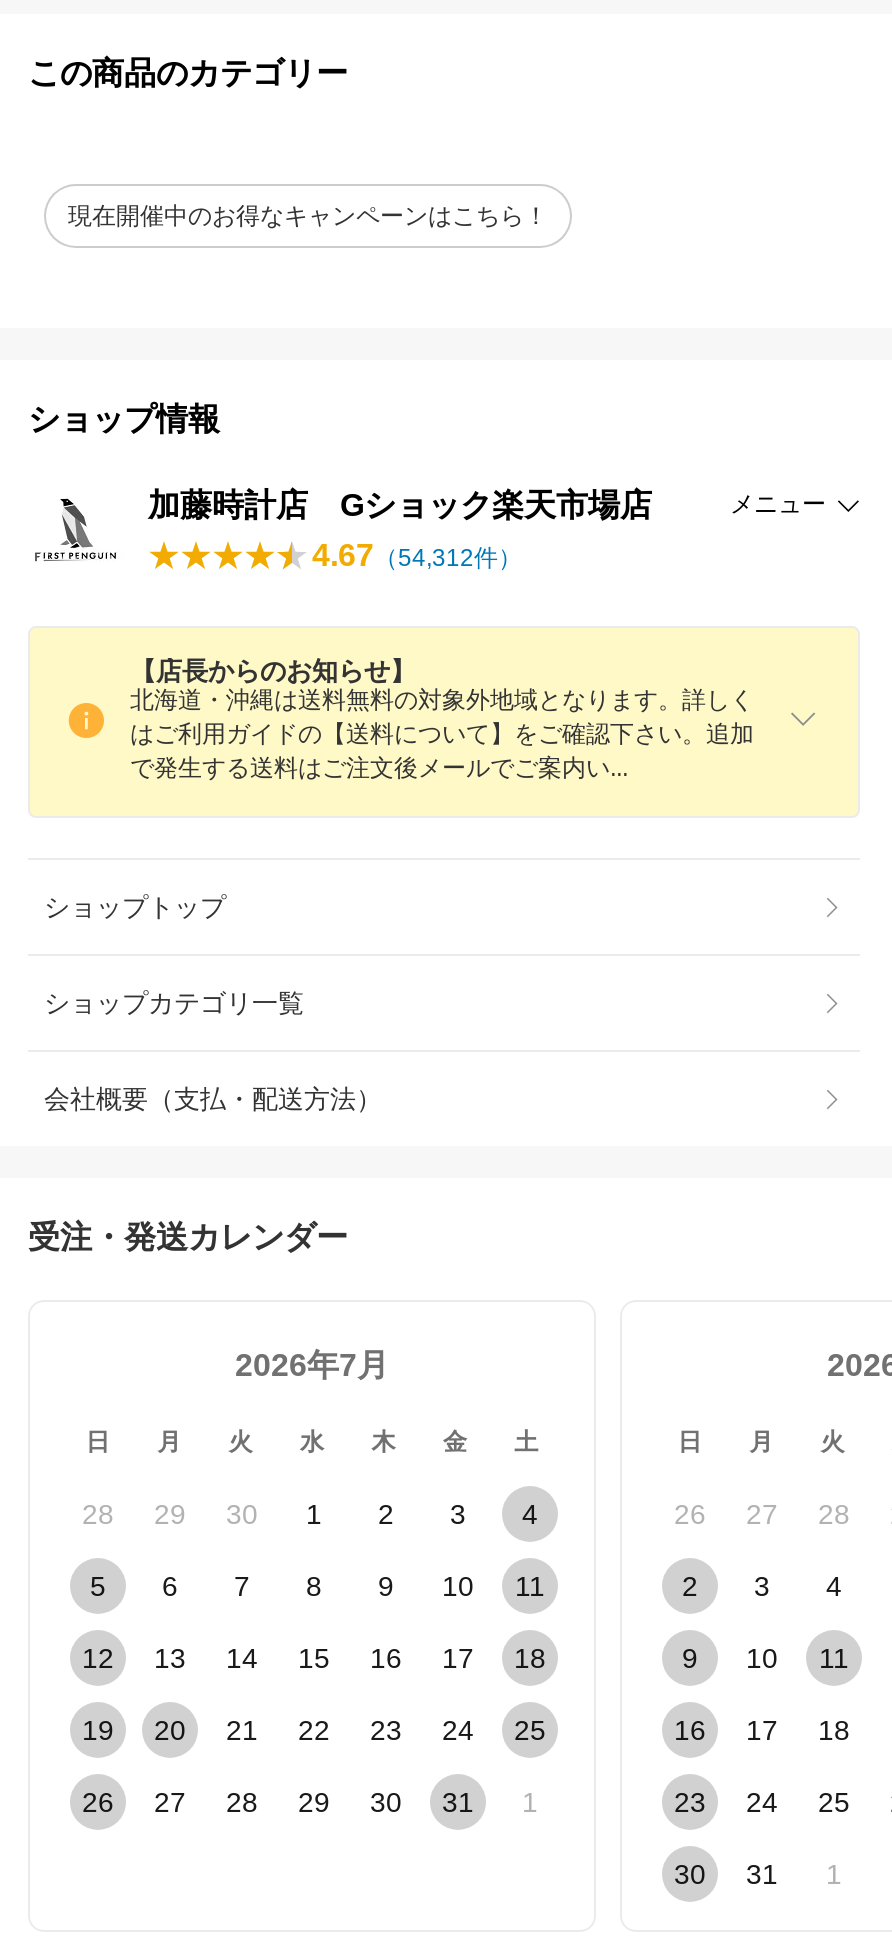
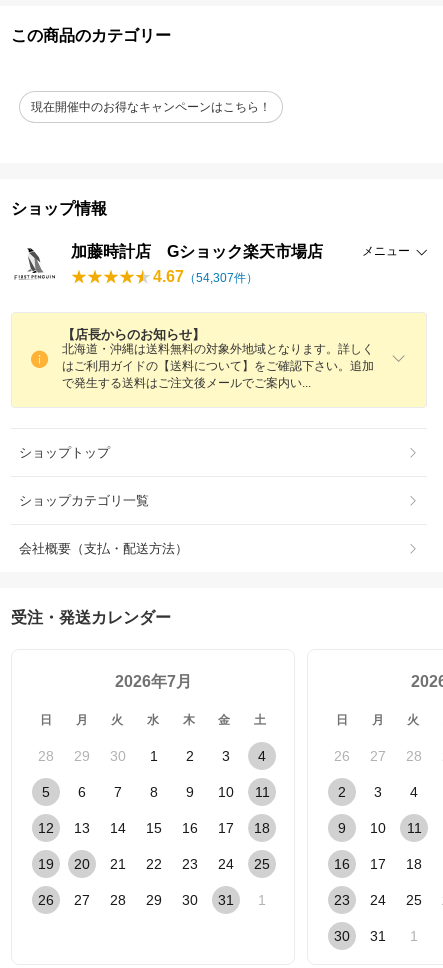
- 4.67（54,312件）
+ 4.67（54,307件）
